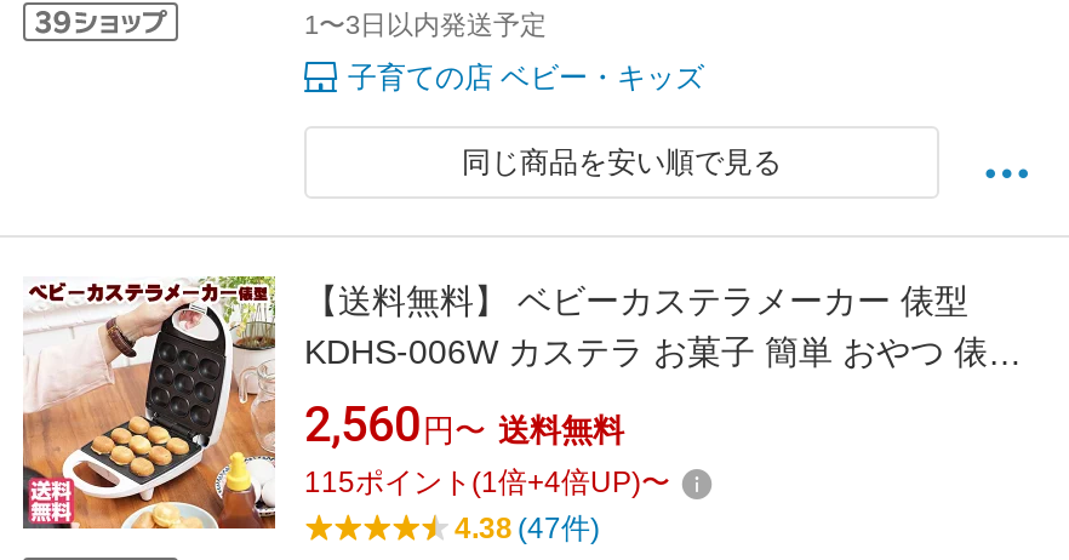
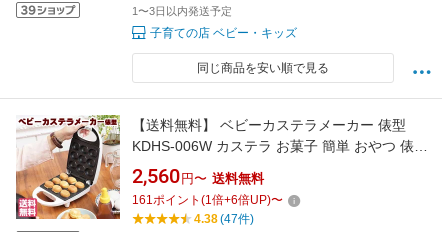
- 115ポイント(1倍+4倍UP)〜
+ 161ポイント(1倍+6倍UP)〜
